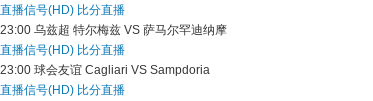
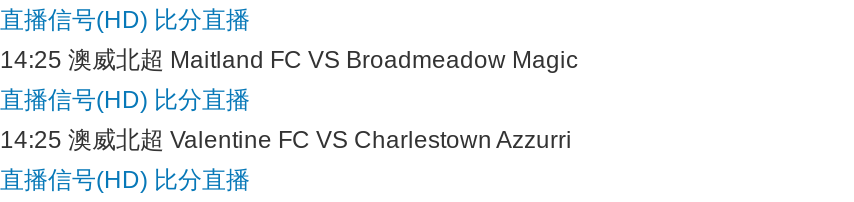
- 23:00 乌兹超特尔梅兹 VS 萨马尔罕迪纳摩
+ 14:25 澳威北超Maitland FC VS Broadmeadow Magic

- 23:00 球会友谊Cagliari VS Sampdoria
+ 14:25 澳威北超Valentine FC VS Charlestown Azzurri
